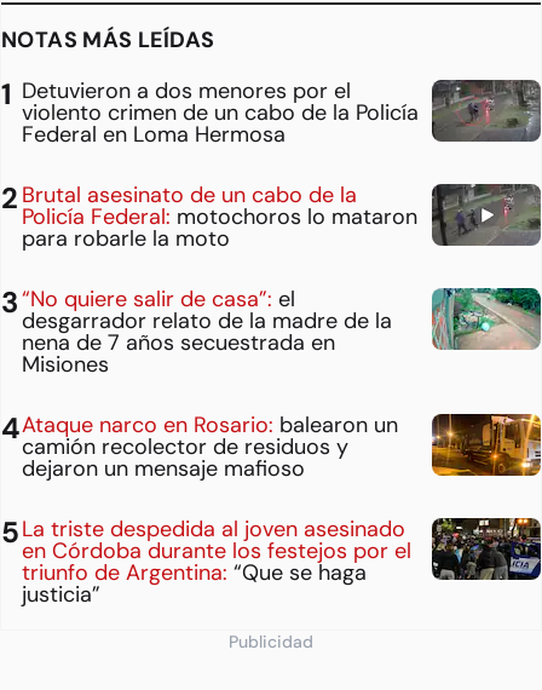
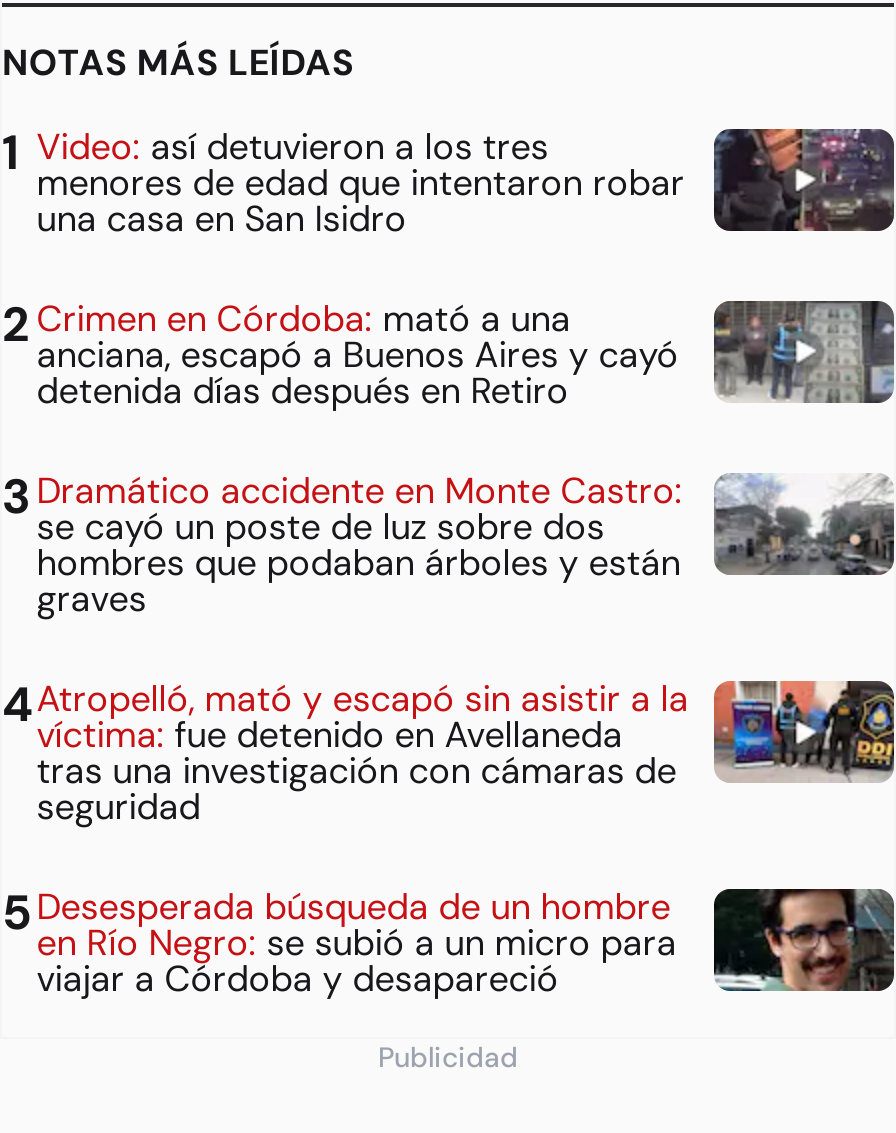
- [image]
- Detuvieron a dos menores por el
- violento crimen de un cabo de la Policía
- Federal en Loma Hermosa
+ [image]
+ Video: así detuvieron a los tres
+ menores de edad que intentaron robar
+ una casa en San Isidro

- [image]
- Brutal asesinato de un cabo de la
- Policía Federal: motochoros lo mataron
- para robarle la moto
+ [image]
+ Crimen en Córdoba: mató a una
+ anciana, escapó a Buenos Aires y cayó
+ detenida días después en Retiro

- [image]
- “No quiere salir de casa”: el
- desgarrador relato de la madre de la
- nena de 7 años secuestrada en
- Misiones
+ [image]
+ Dramático accidente en Monte Castro:
+ se cayó un poste de luz sobre dos
+ hombres que podaban árboles y están
+ graves

- [image]
- Ataque narco en Rosario: balearon un
- camión recolector de residuos y
- dejaron un mensaje mafioso
+ [image]
+ Atropelló, mató y escapó sin asistir a la
+ víctima: fue detenido en Avellaneda
+ tras una investigación con cámaras de
+ seguridad

- [image]
- La triste despedida al joven asesinado
- en Córdoba durante los festejos por el
- triunfo de Argentina: “Que se haga
- justicia”
+ [image]
+ Desesperada búsqueda de un hombre
+ en Río Negro: se subió a un micro para
+ viajar a Córdoba y desapareció
